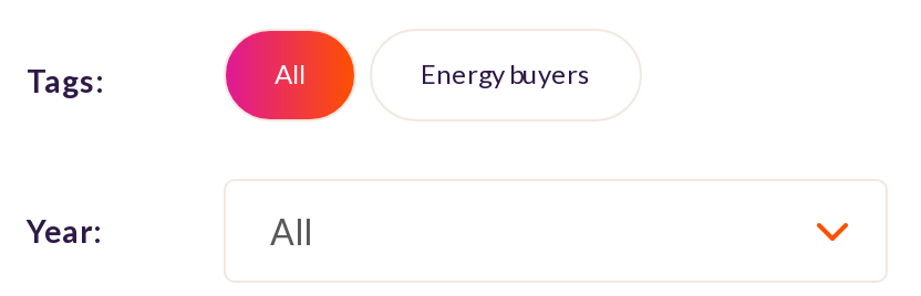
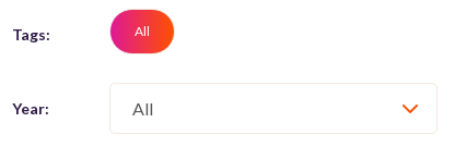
- Energy buyers
